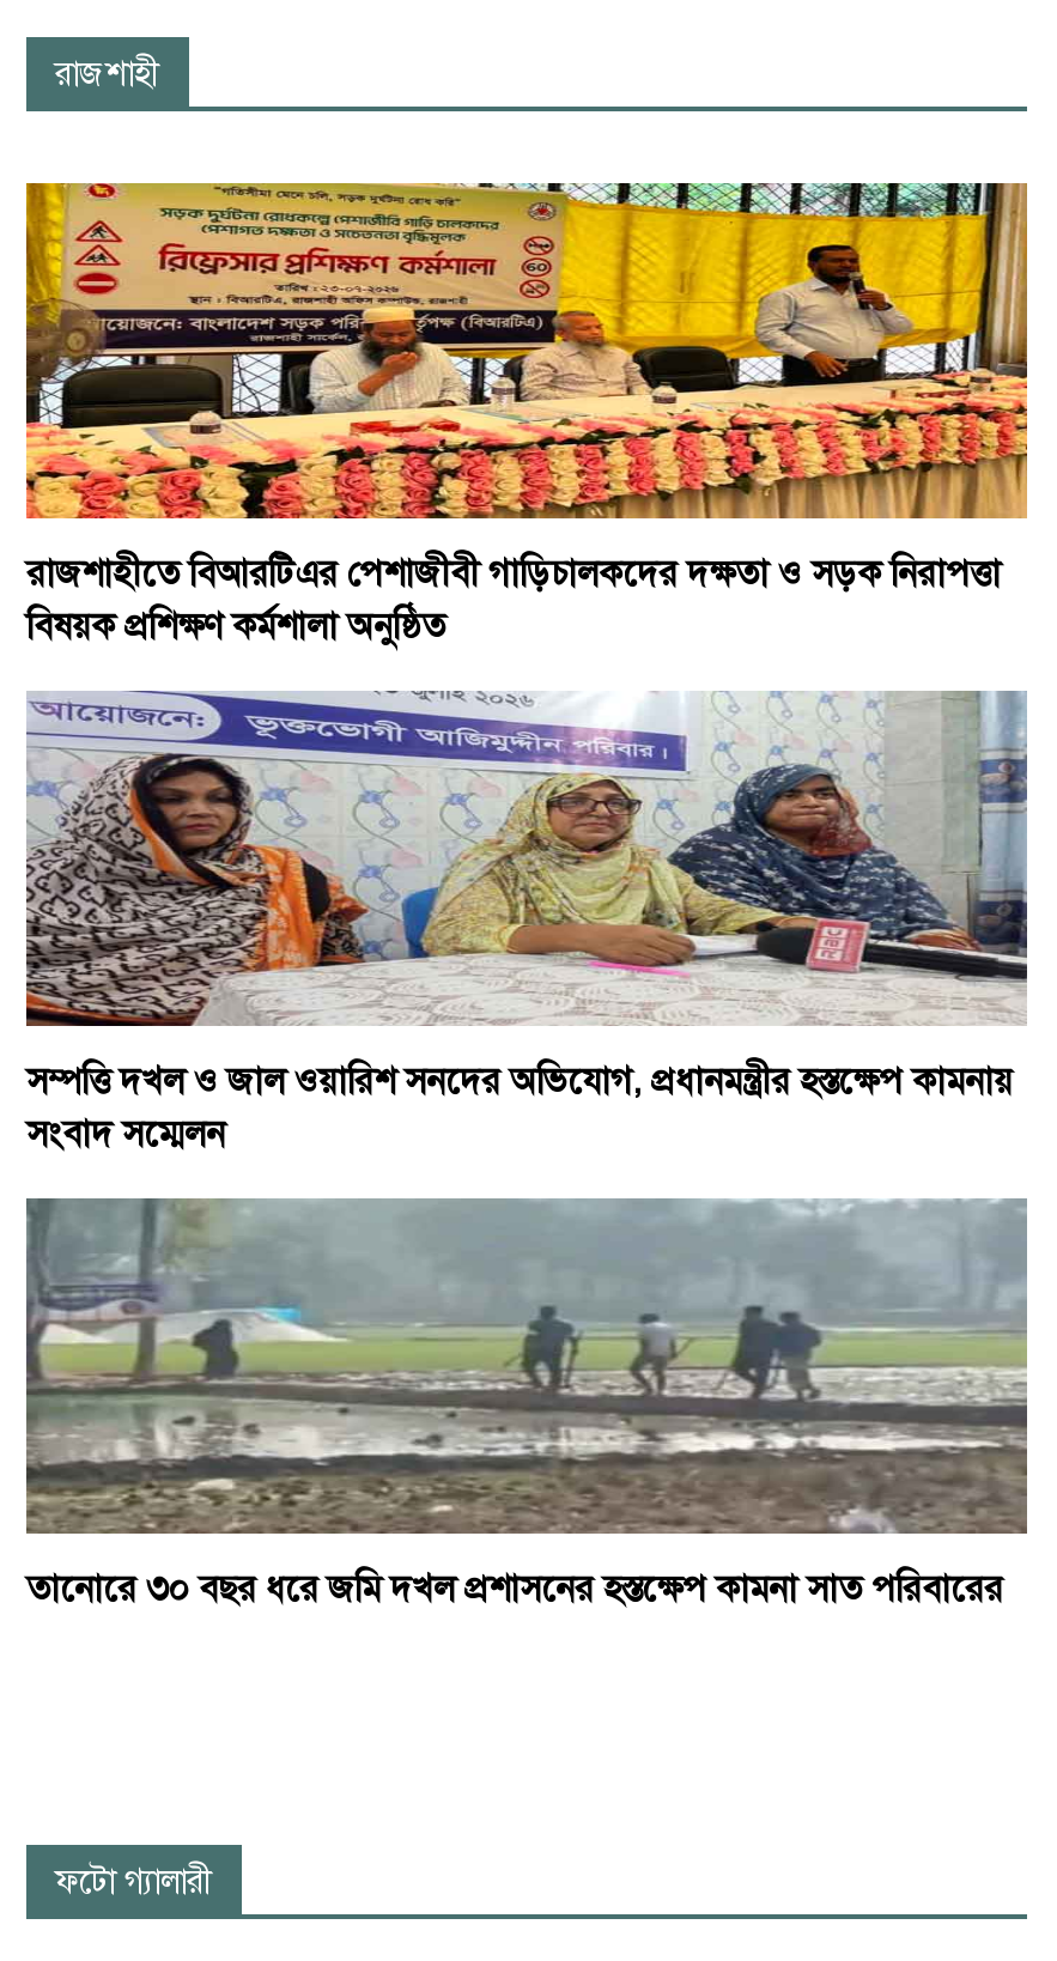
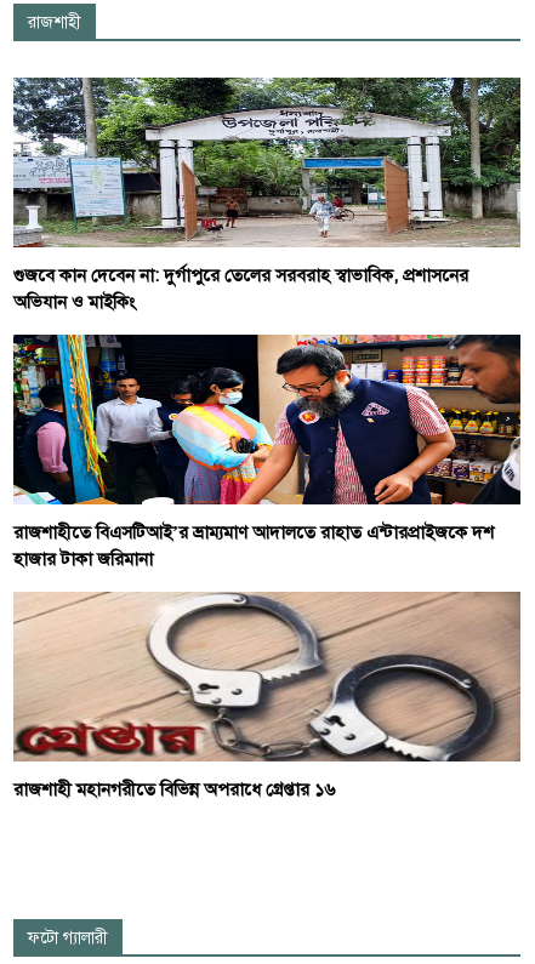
- [image]
- রাজশাহীতে বিআরটিএর পেশাজীবী গাড়িচালকদের দক্ষতা ও সড়ক নিরাপত্তা
- বিষয়ক প্রশিক্ষণ কর্মশালা অনুষ্ঠিত
+ [image]
+ গুজবে কান দেবেন না: দুর্গাপুরে তেলের সরবরাহ স্বাভাবিক, প্রশাসনের
+ অভিযান ও মাইকিং

- [image]
- সম্পত্তি দখল ও জাল ওয়ারিশ সনদের অভিযোগ, প্রধানমন্ত্রীর হস্তক্ষেপ কামনায়
- সংবাদ সম্মেলন
+ [image]
+ রাজশাহীতে বিএসটিআই’র ভ্রাম্যমাণ আদালতে রাহাত এন্টারপ্রাইজকে দশ
+ হাজার টাকা জরিমানা

- [image]
- তানোরে ৩০ বছর ধরে জমি দখল প্রশাসনের হস্তক্ষেপ কামনা সাত পরিবারের
+ [image]
+ রাজশাহী মহানগরীতে বিভিন্ন অপরাধে গ্রেপ্তার ১৬
